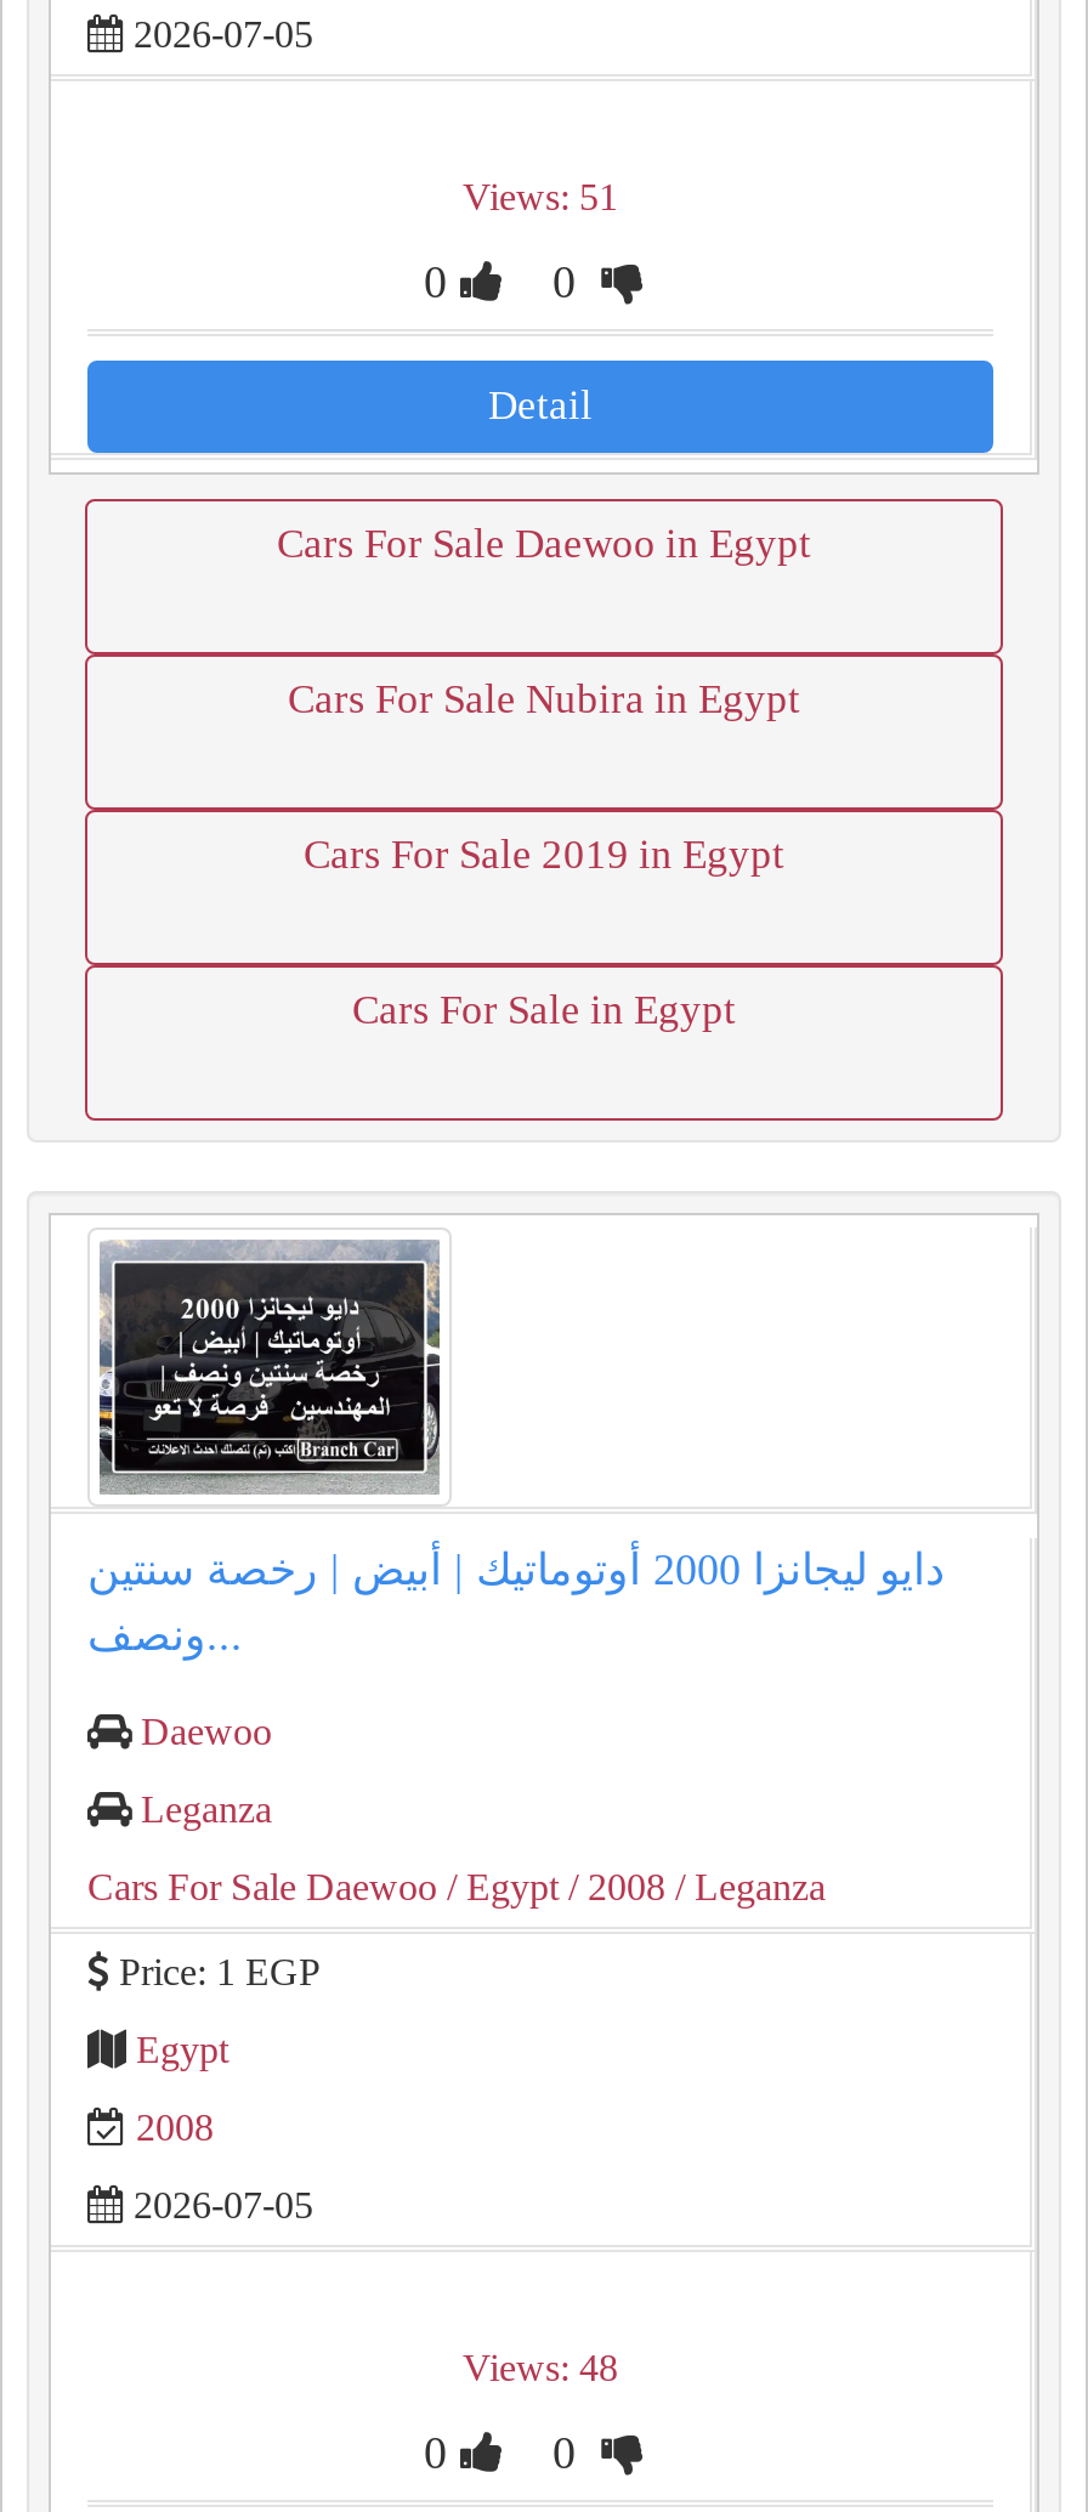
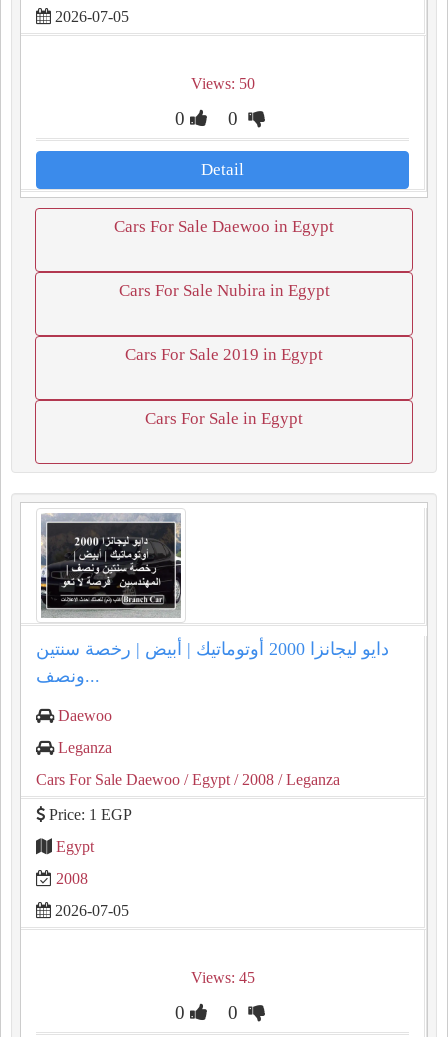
- Views: 51
+ Views: 50

- Views: 48
+ Views: 45
